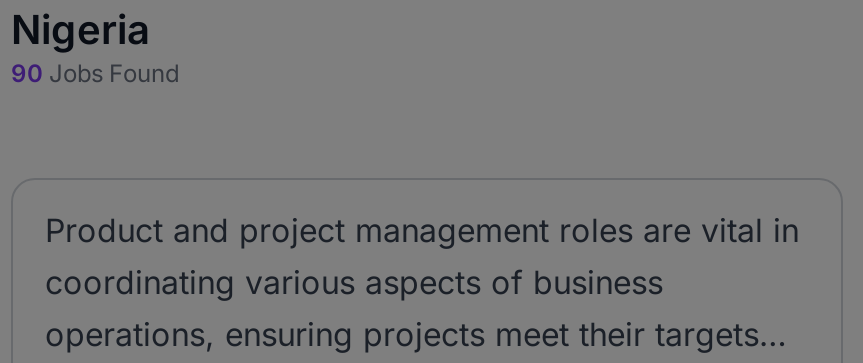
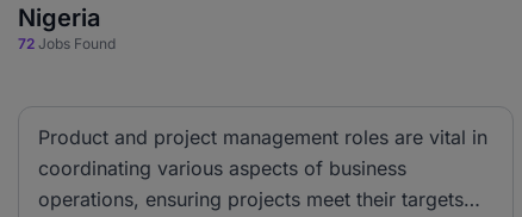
- 90 Jobs Found
+ 72 Jobs Found
